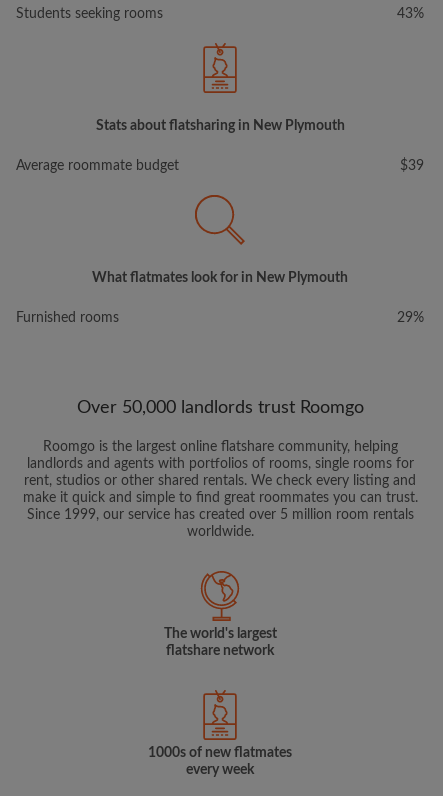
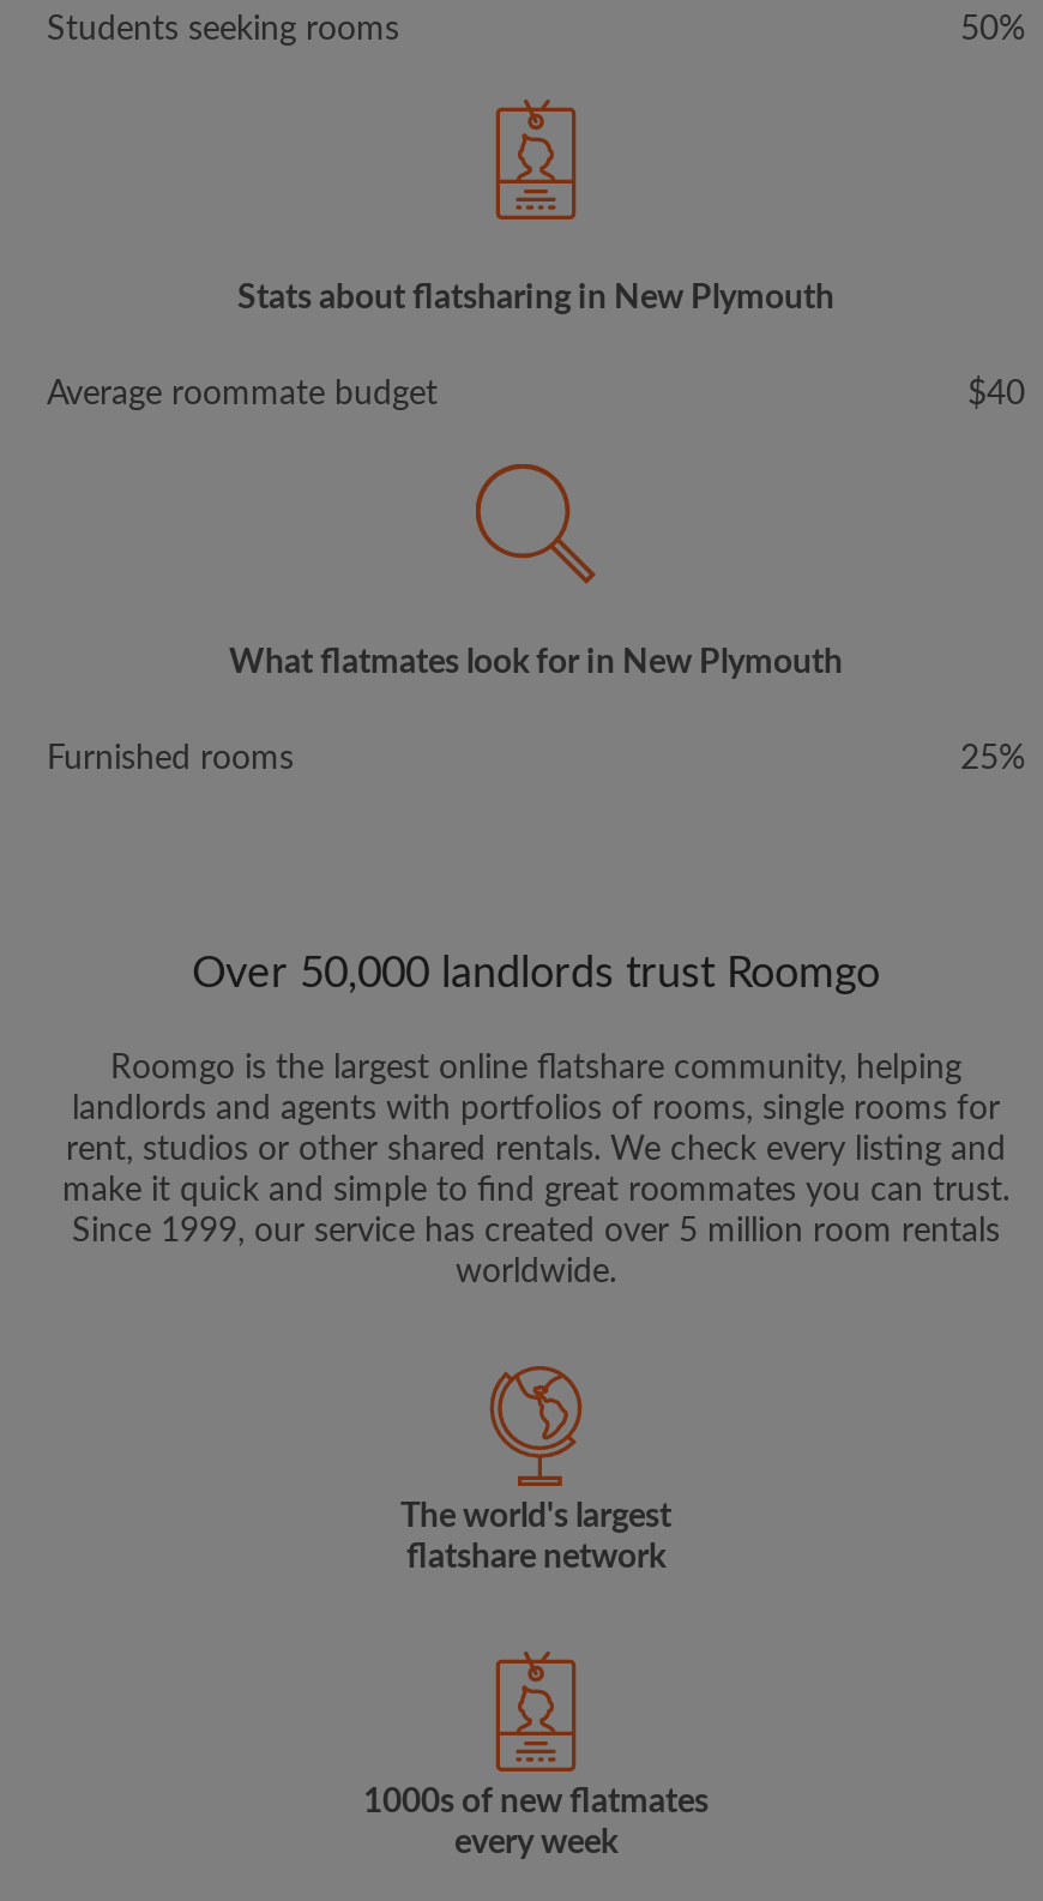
- 43%
+ 50%

- $39
+ $40

- 29%
+ 25%
